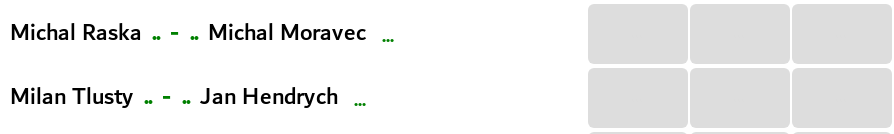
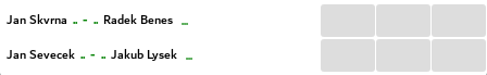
- Michal Raska .. - .. Michal Moravec ...
+ Jan Skvrna .. - .. Radek Benes ...

- Milan Tlusty .. - .. Jan Hendrych ...
+ Jan Sevecek .. - .. Jakub Lysek ...
